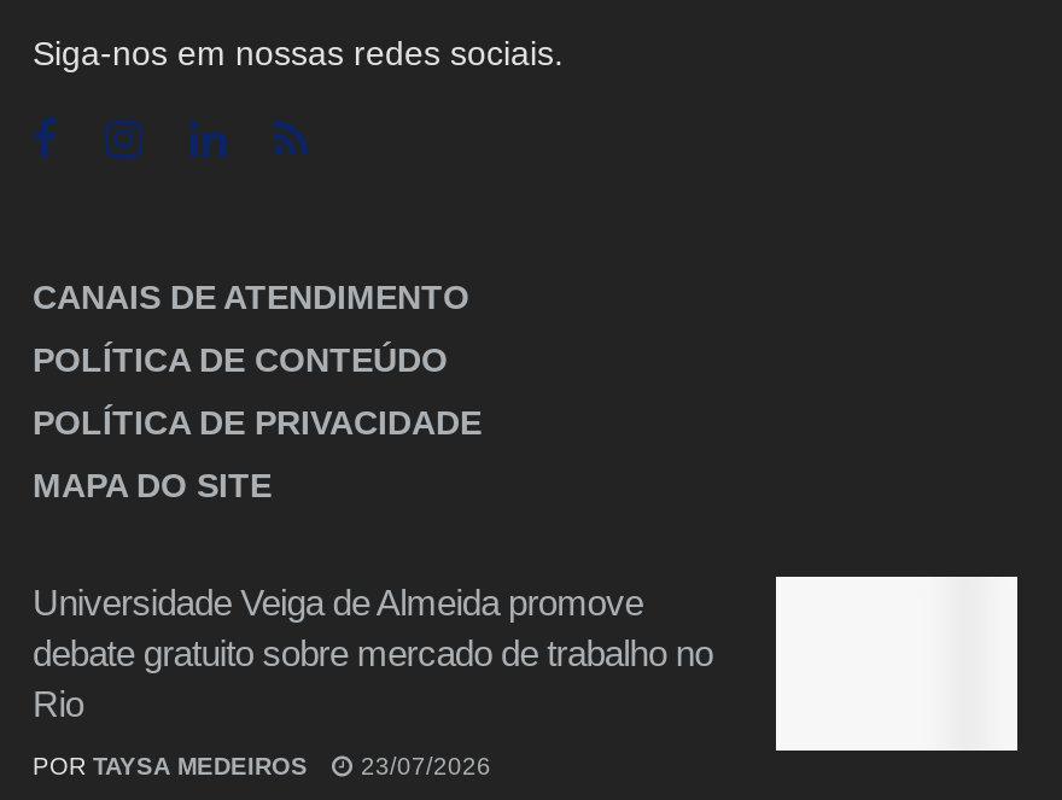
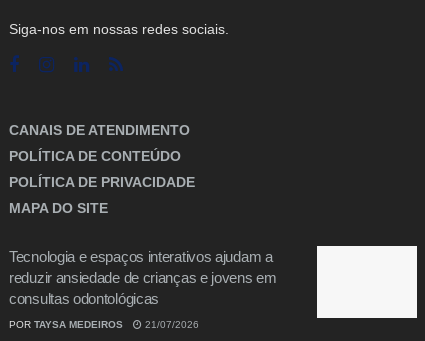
- Universidade Veiga de Almeida promove
- debate gratuito sobre mercado de trabalho no
- Rio
+ Tecnologia e espaços interativos ajudam a
+ reduzir ansiedade de crianças e jovens em
+ consultas odontológicas

- POR TAYSA MEDEIROS 23/07/2026
+ POR TAYSA MEDEIROS 21/07/2026
